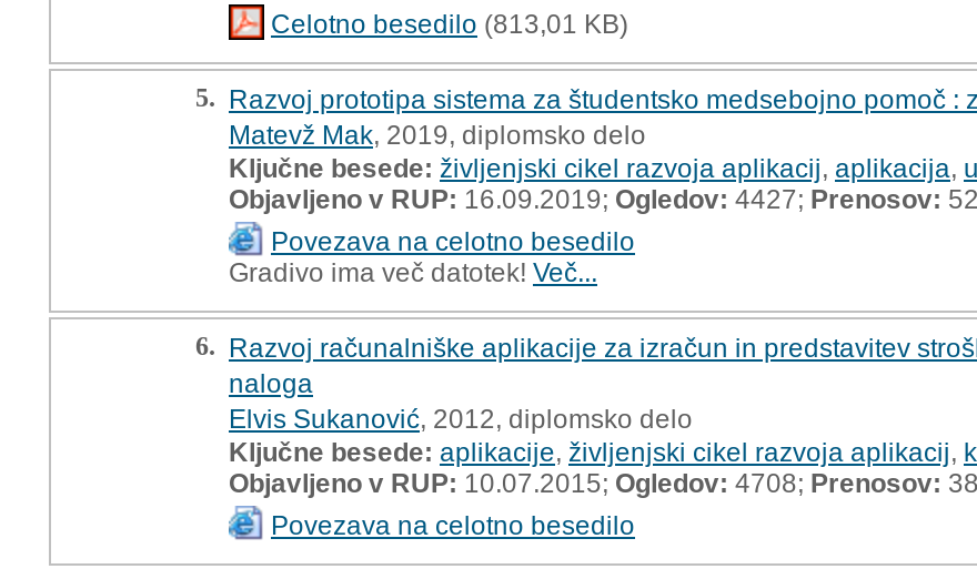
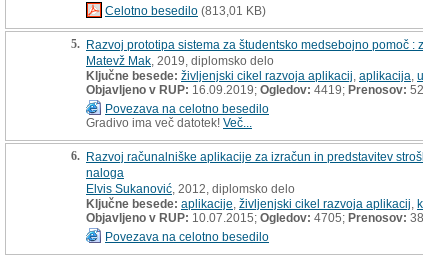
- Objavljeno v RUP:16.09.2019;Ogledov:4427;Prenosov:52
+ Objavljeno v RUP:16.09.2019;Ogledov:4419;Prenosov:52

- Objavljeno v RUP:10.07.2015;Ogledov:4708;Prenosov:38
+ Objavljeno v RUP:10.07.2015;Ogledov:4705;Prenosov:38
